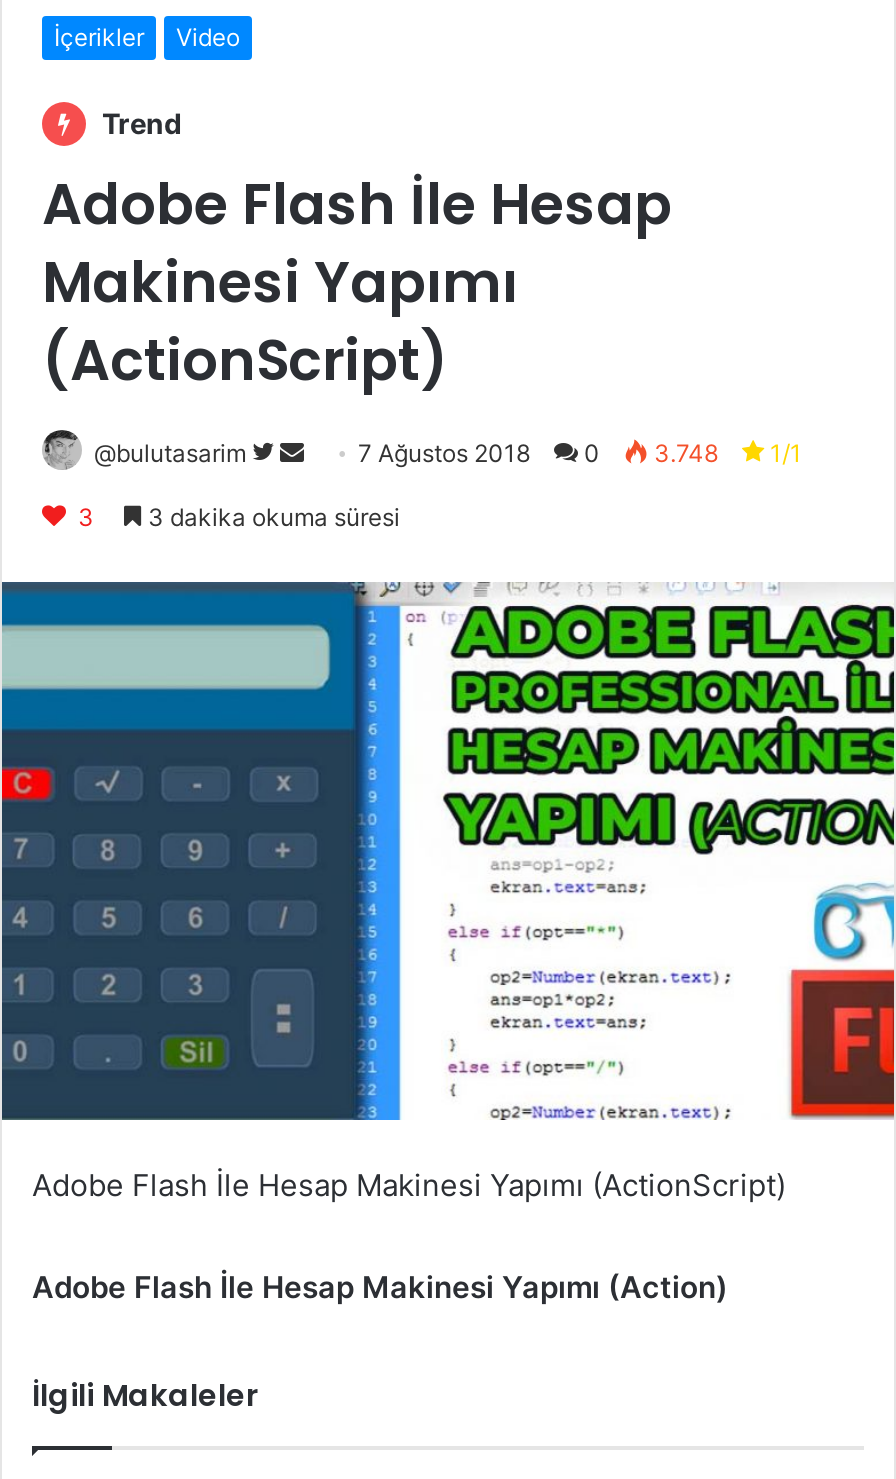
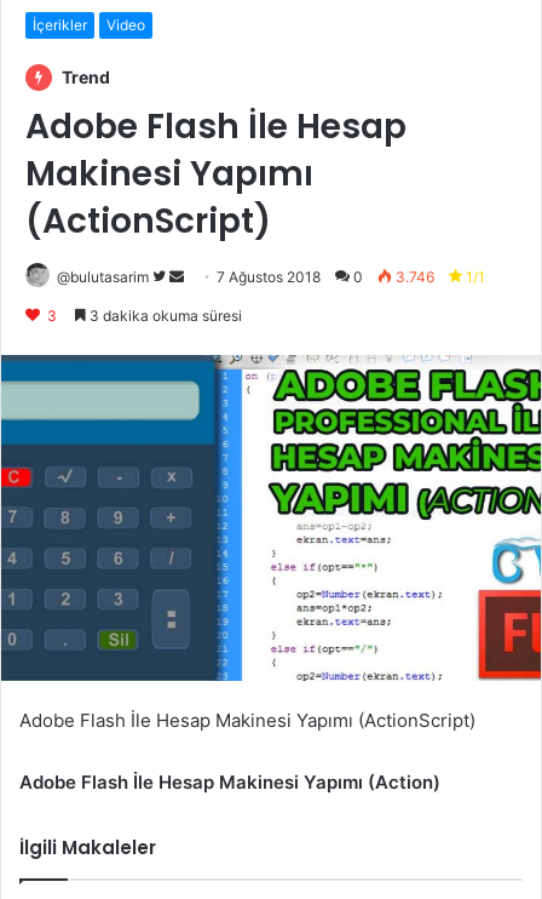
- 3.748
+ 3.746
